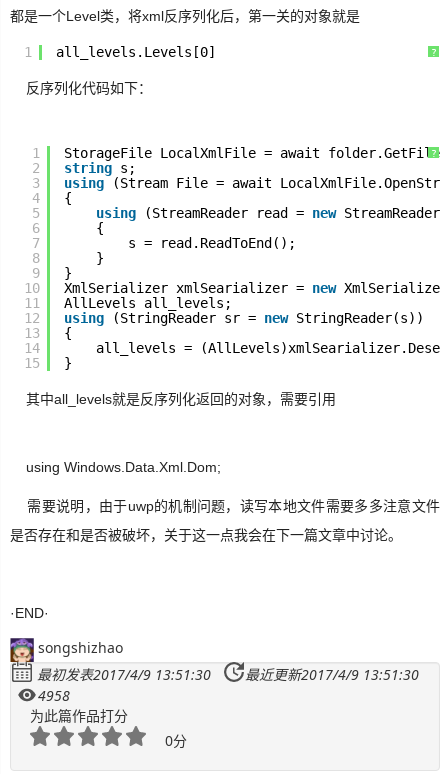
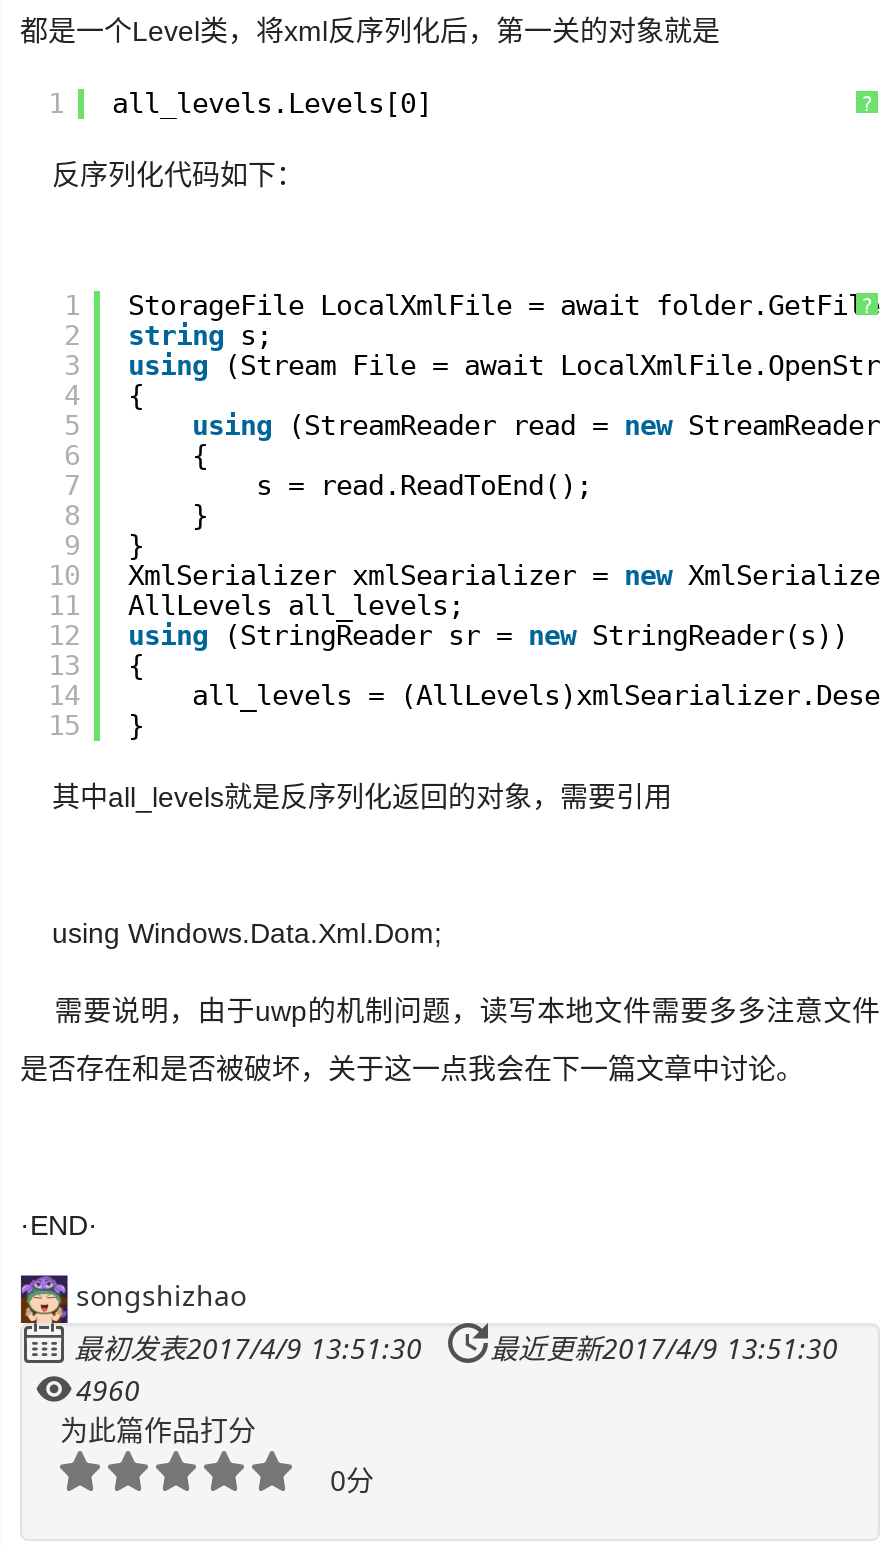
- 4958
+ 4960
